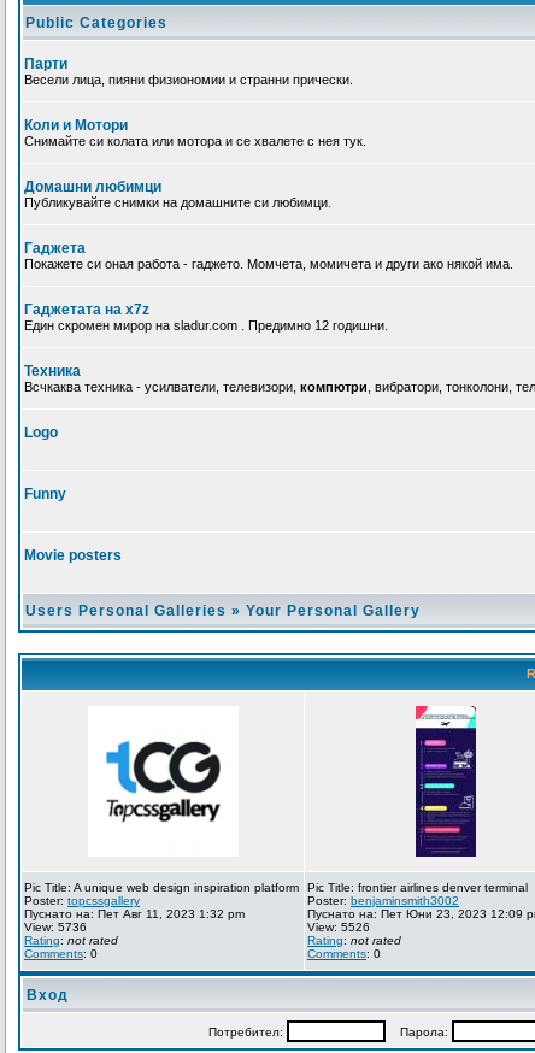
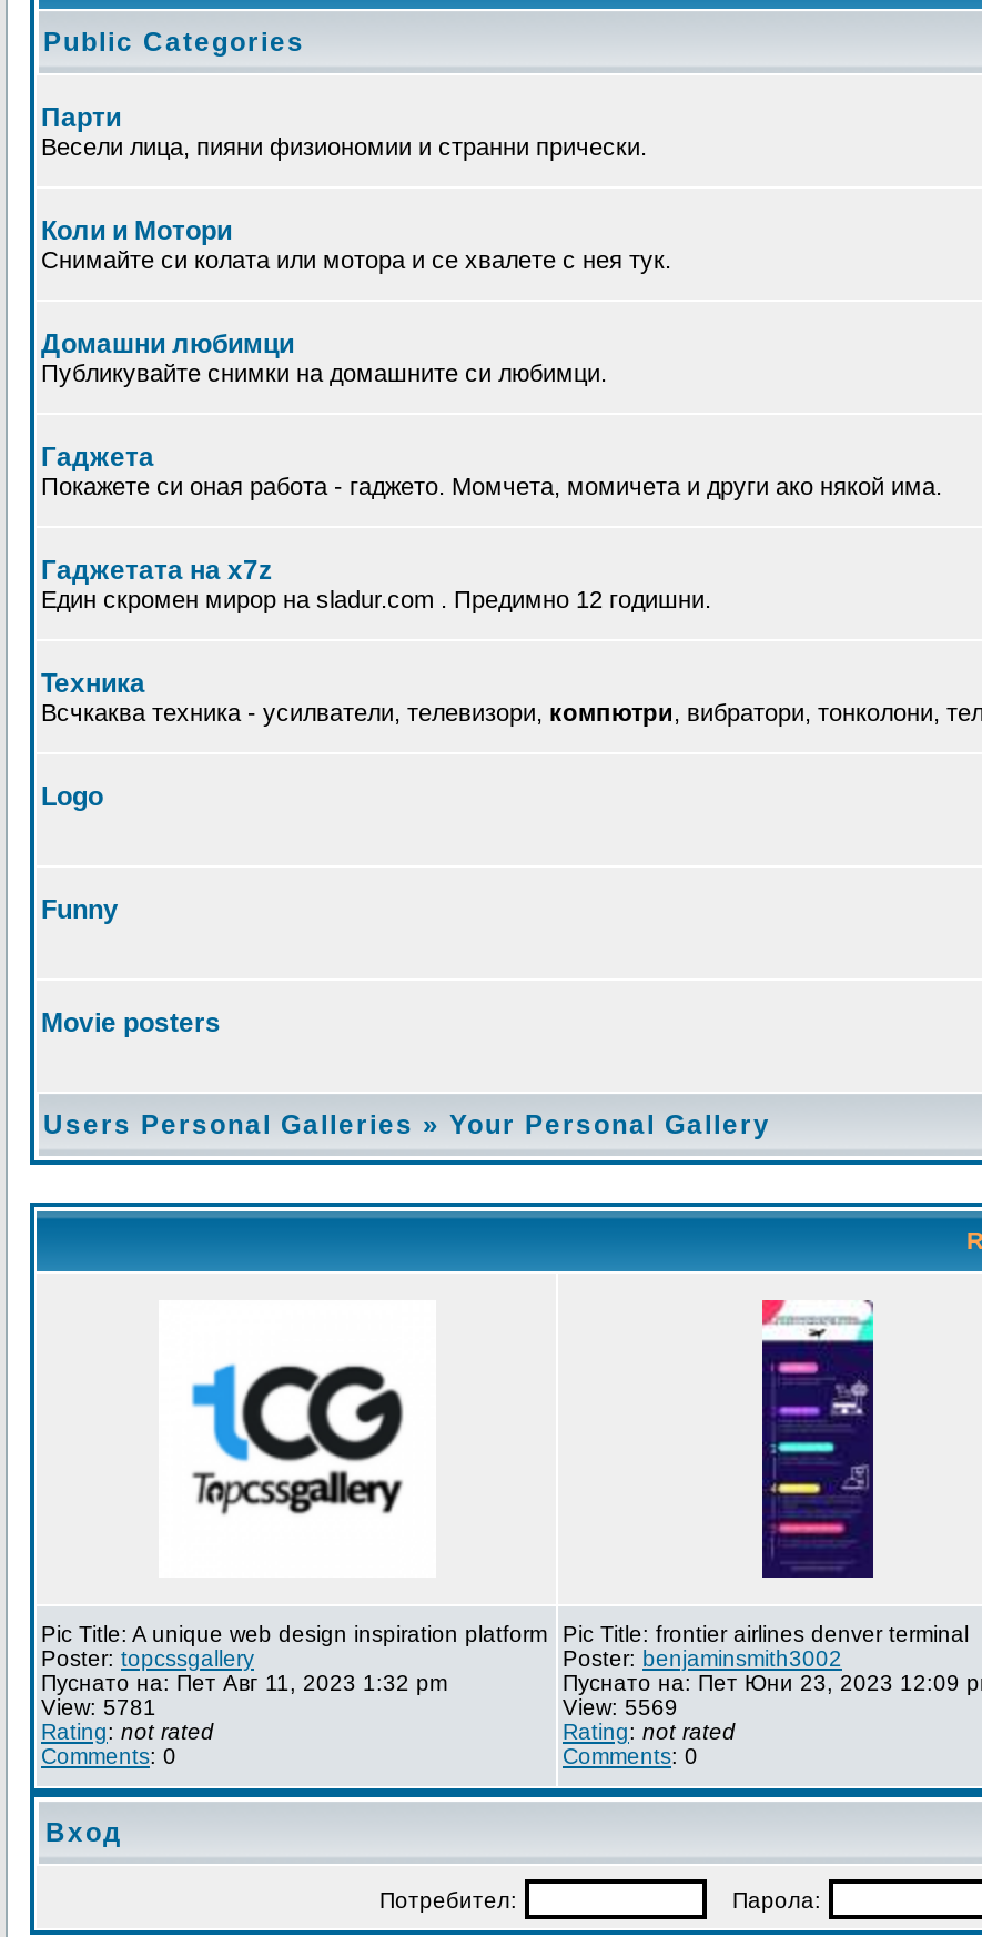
- View: 5736
+ View: 5781

- View: 5526
+ View: 5569
